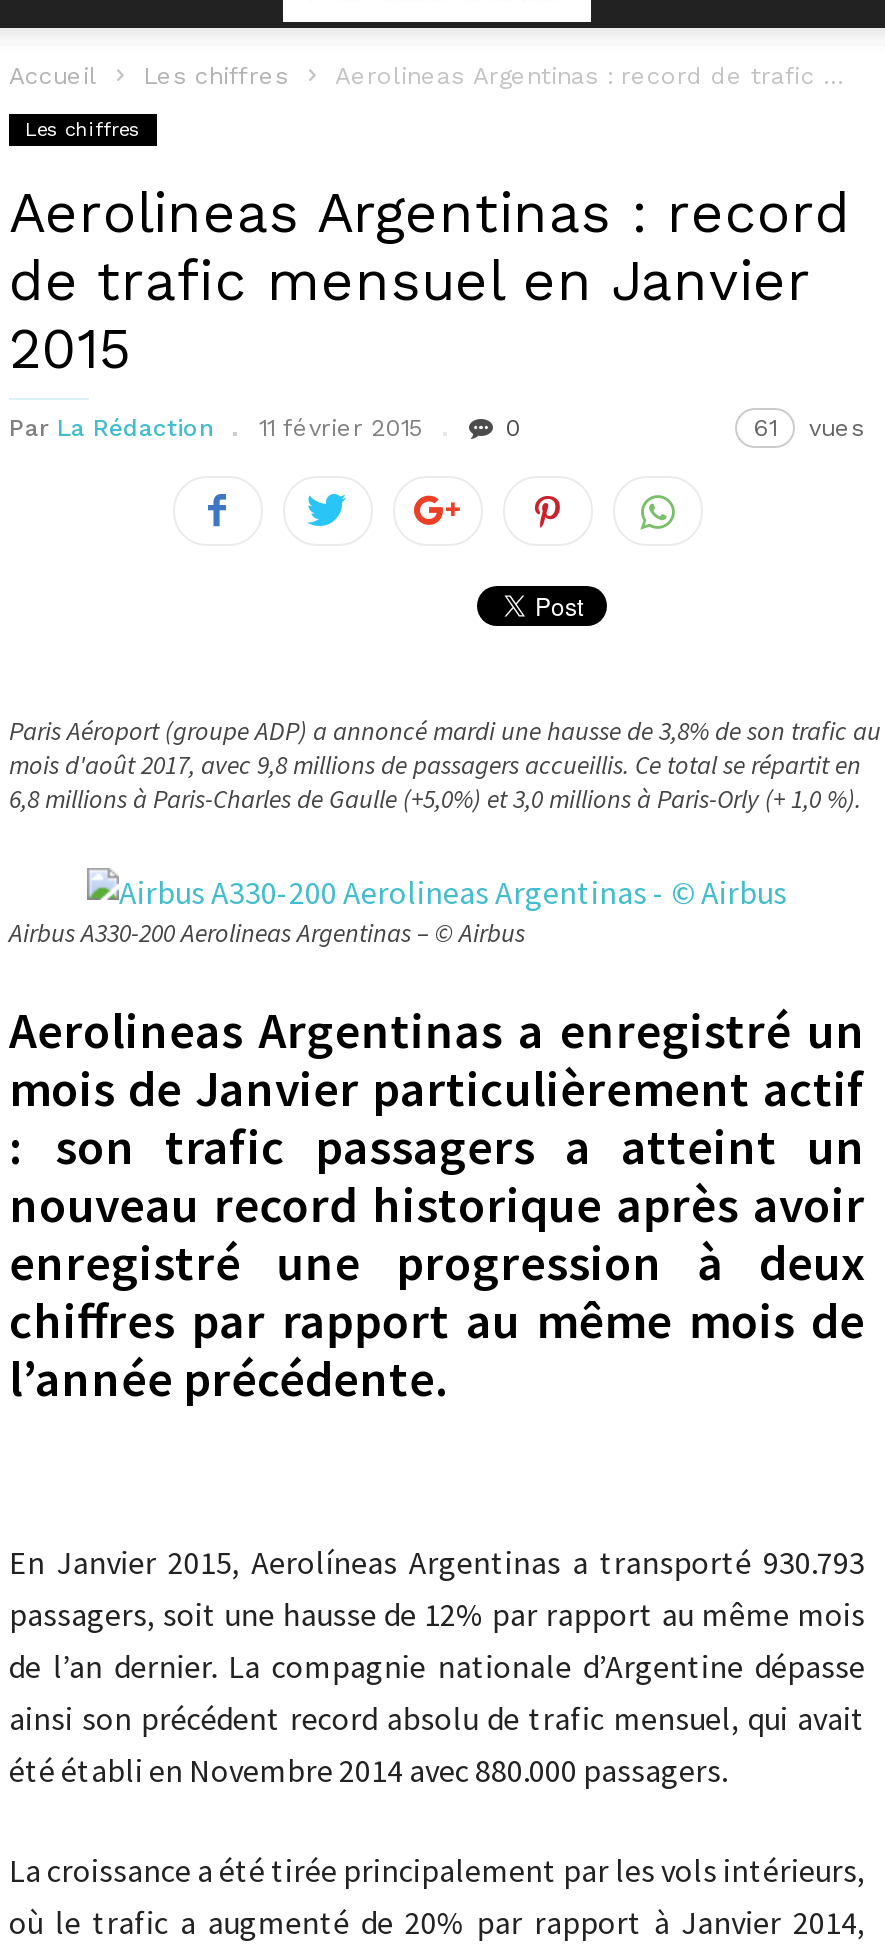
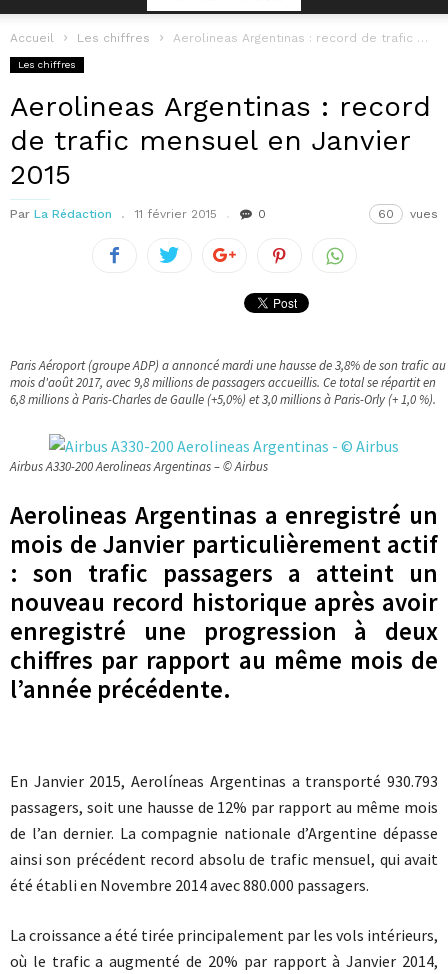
- 61 vues
+ 60 vues
